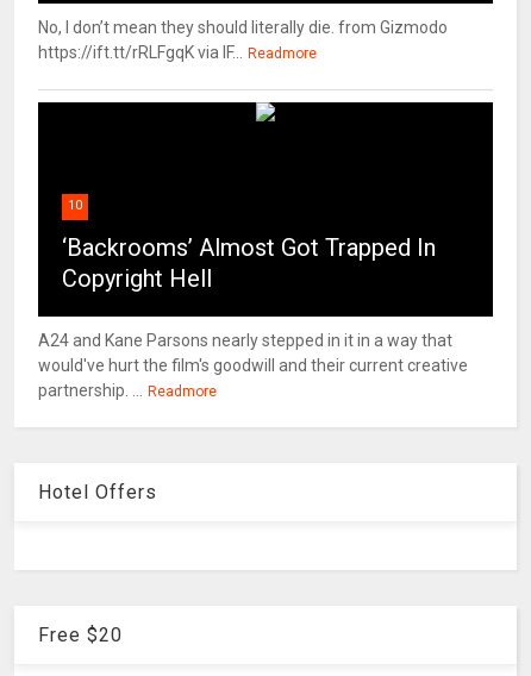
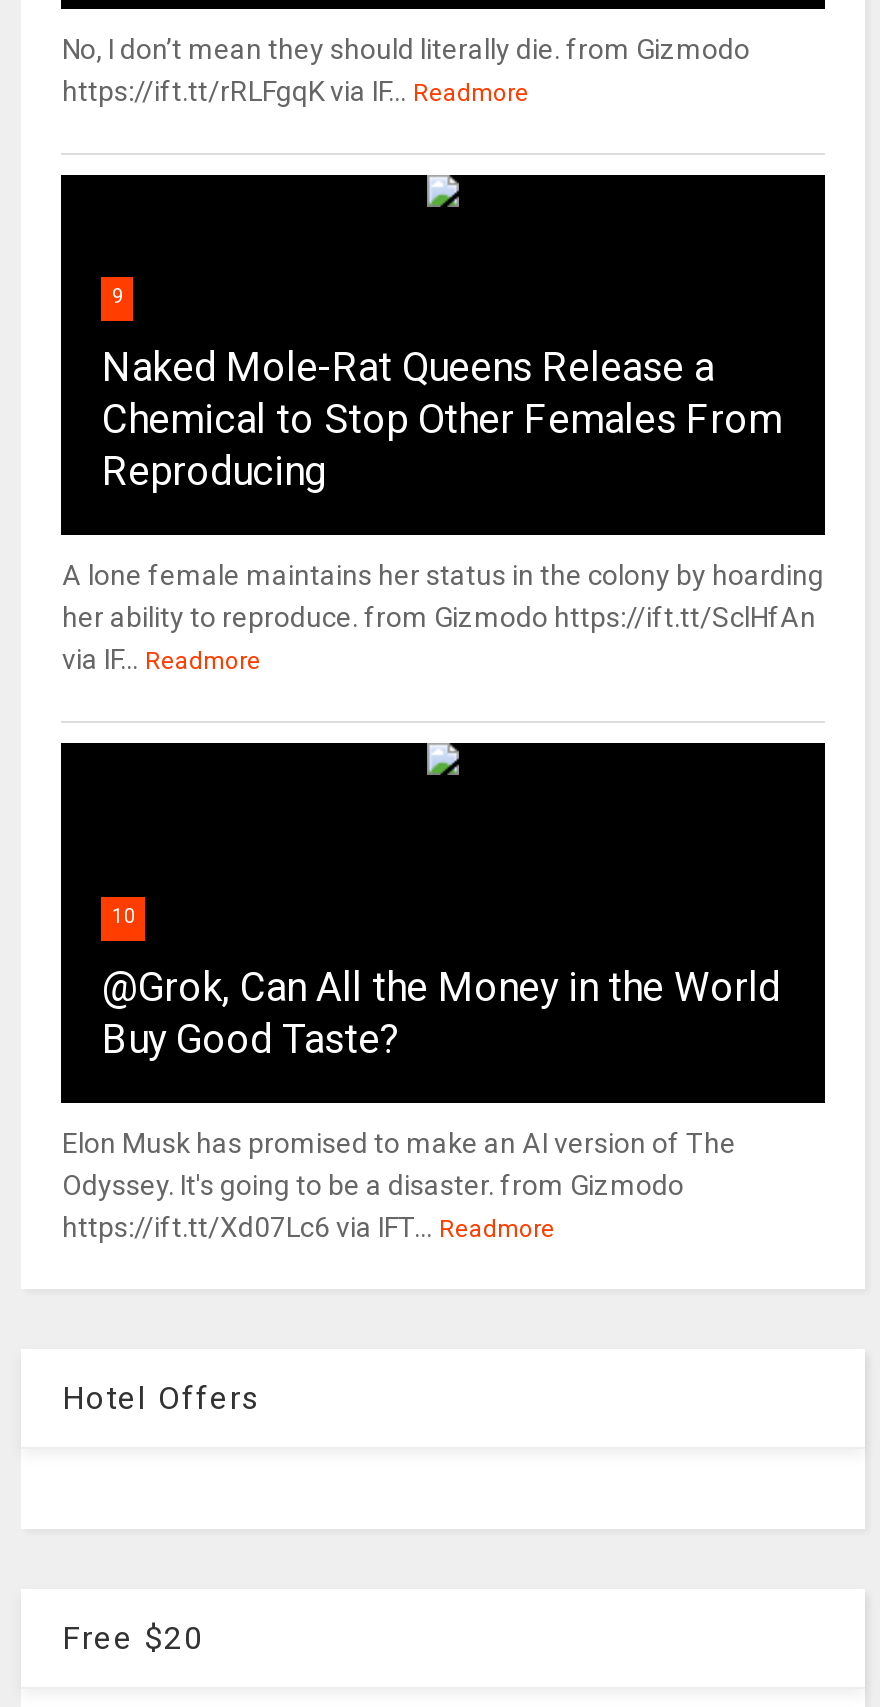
+ 9
+ Naked Mole-Rat Queens Release a
+ Chemical to Stop Other Females From
+ Reproducing
+ A lone female maintains her status in the colony by hoarding
+ her ability to reproduce. from Gizmodo https://ift.tt/SclHfAn
+ via IF... Readmore

- ‘Backrooms’ Almost Got Trapped In
- Copyright Hell
+ @Grok, Can All the Money in the World
+ Buy Good Taste?

- A24 and Kane Parsons nearly stepped in it in a way that
- would've hurt the film's goodwill and their current creative
- partnership. ... Readmore
+ Elon Musk has promised to make an AI version of The
+ Odyssey. It's going to be a disaster. from Gizmodo
+ https://ift.tt/Xd07Lc6 via IFT... Readmore
